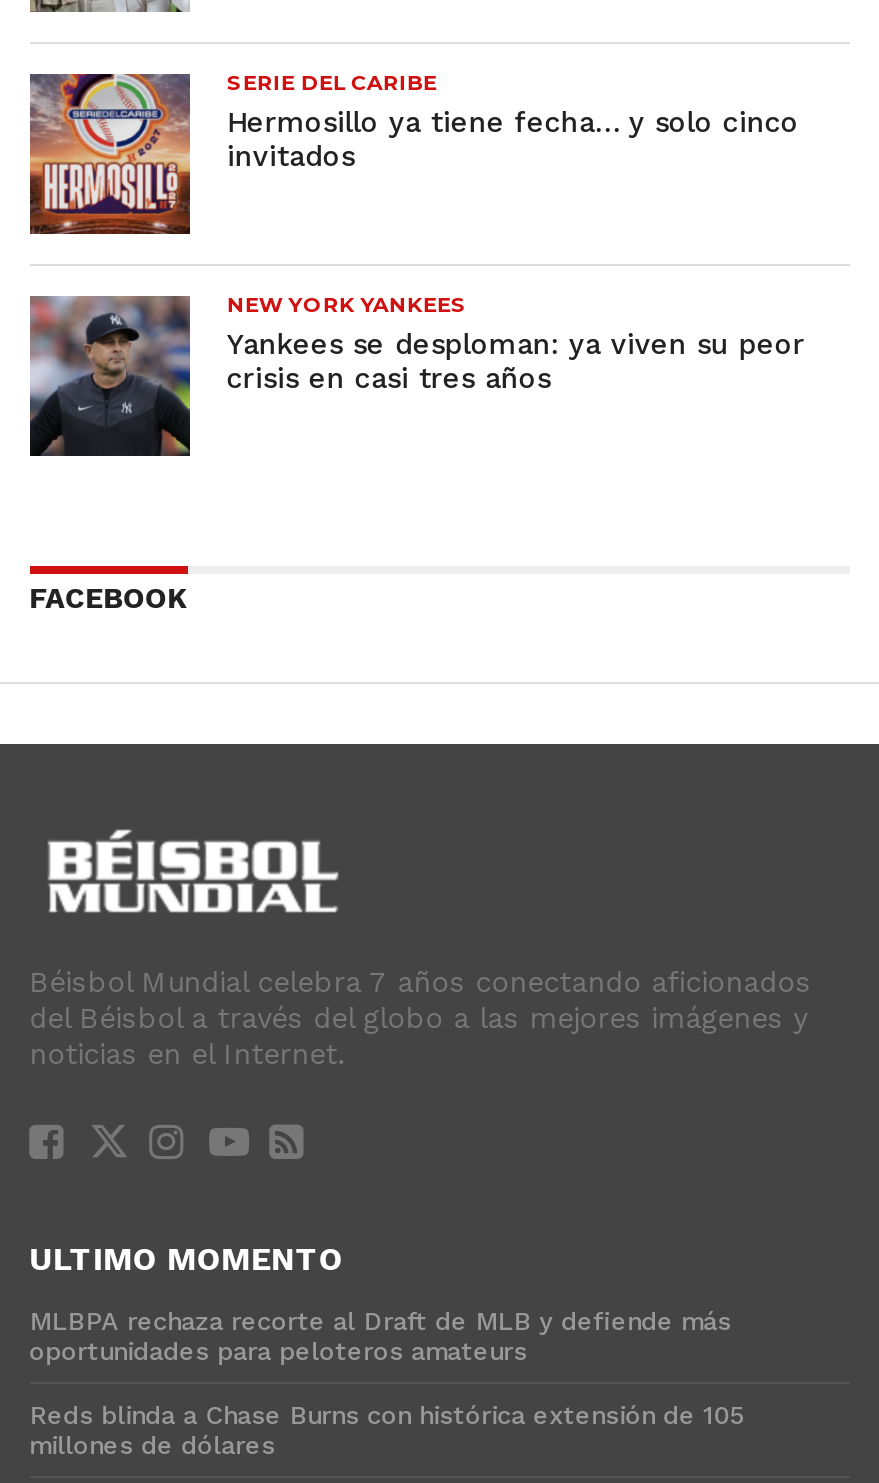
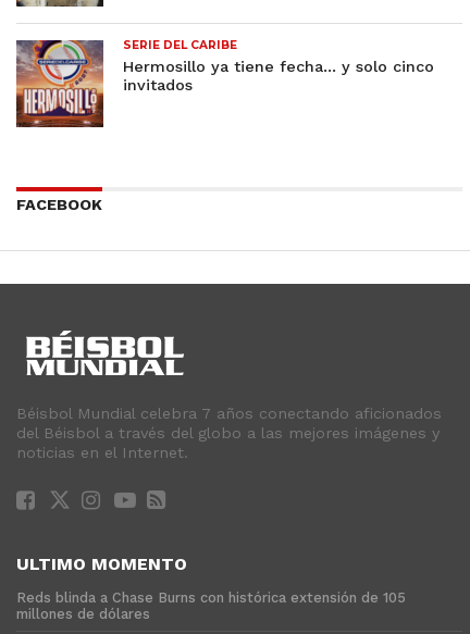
- [image]
- NEW YORK YANKEES
- Yankees se desploman: ya viven su peor
- crisis en casi tres años

- MLBPA rechaza recorte al Draft de MLB y defiende más
- oportunidades para peloteros amateurs
